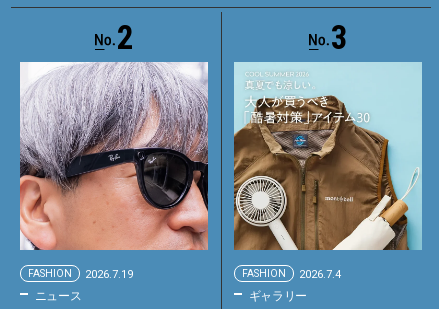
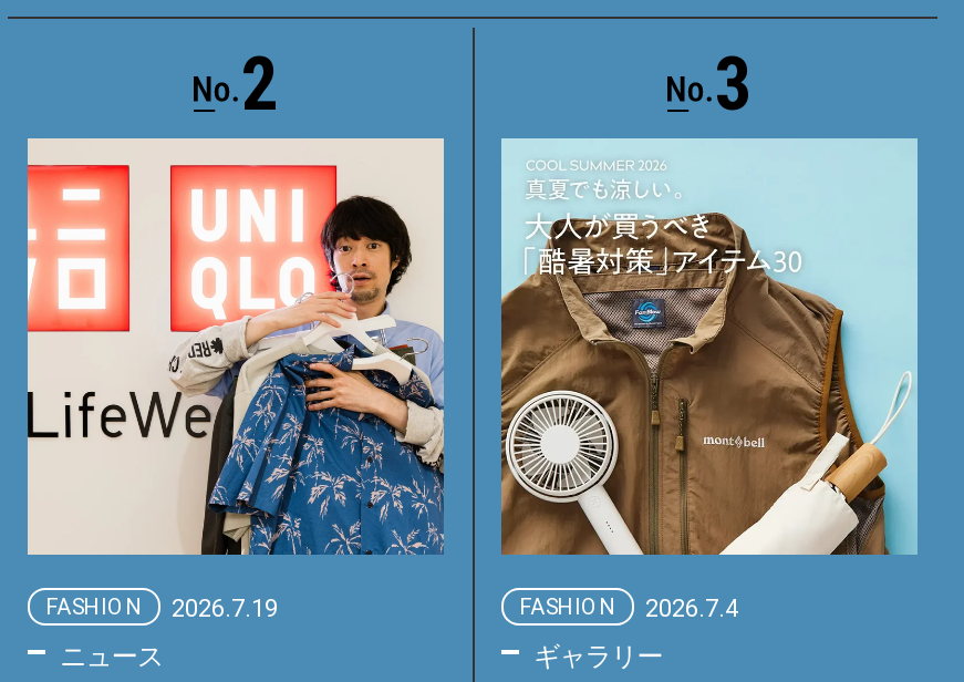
- [image]
+ [image]
